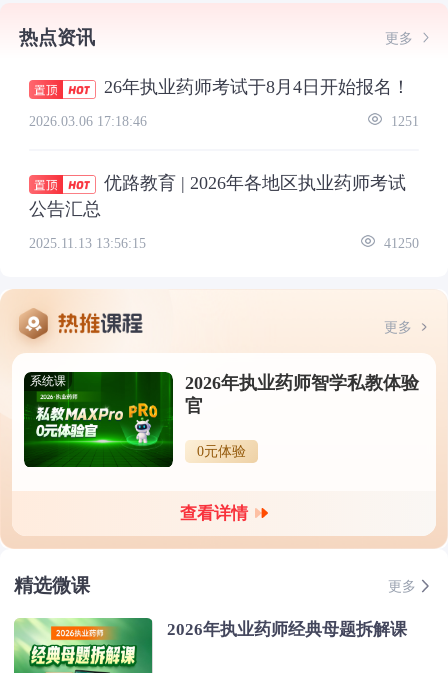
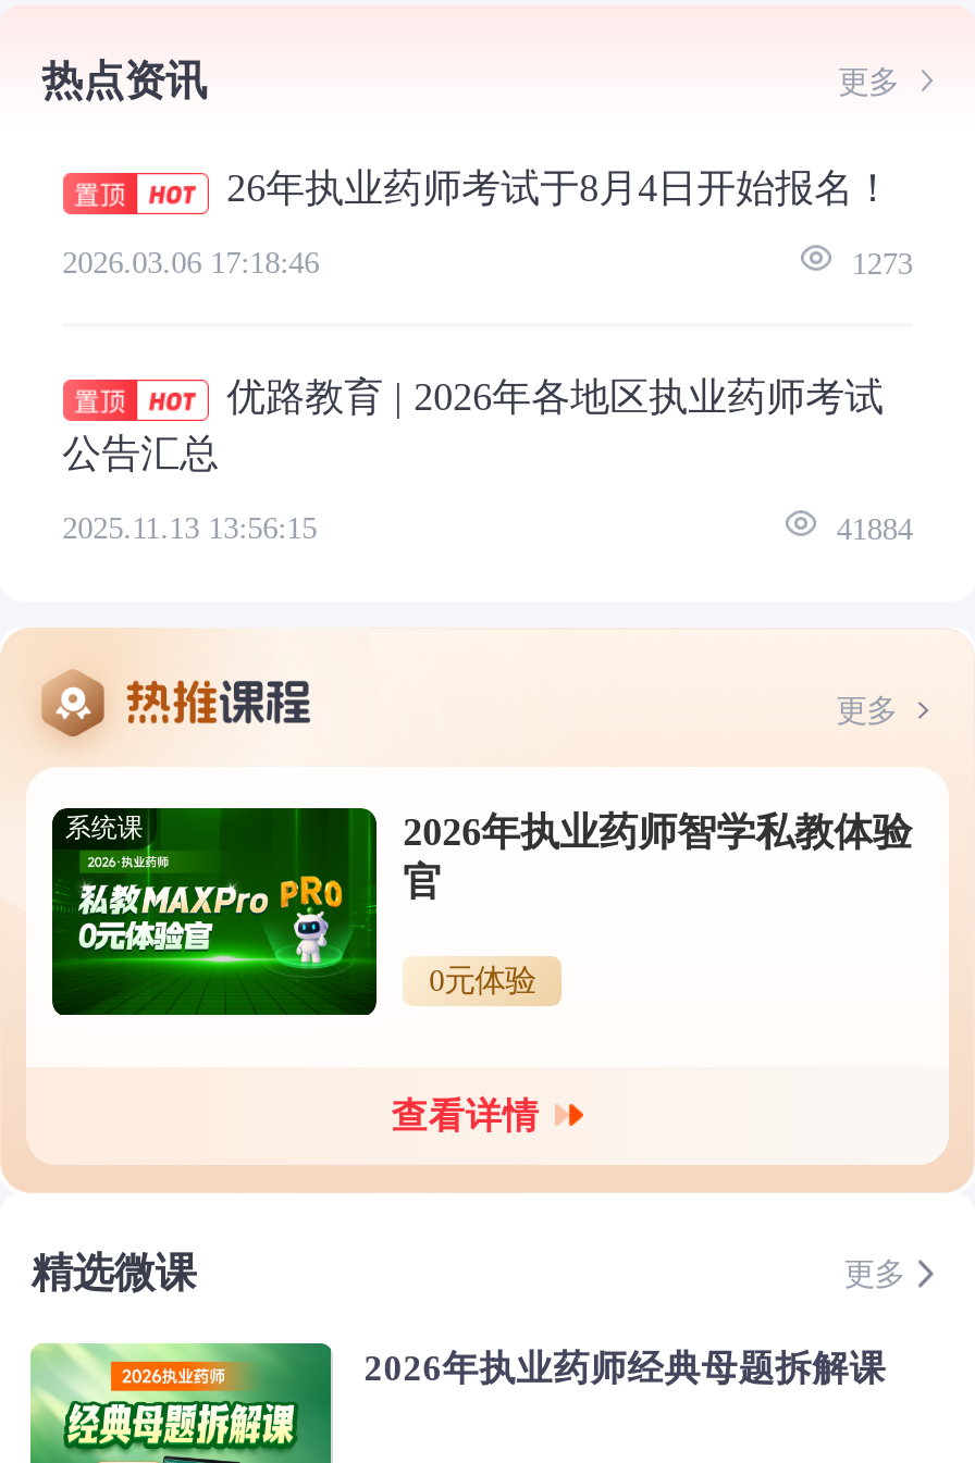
- 1251
+ 1273

- 41250
+ 41884
